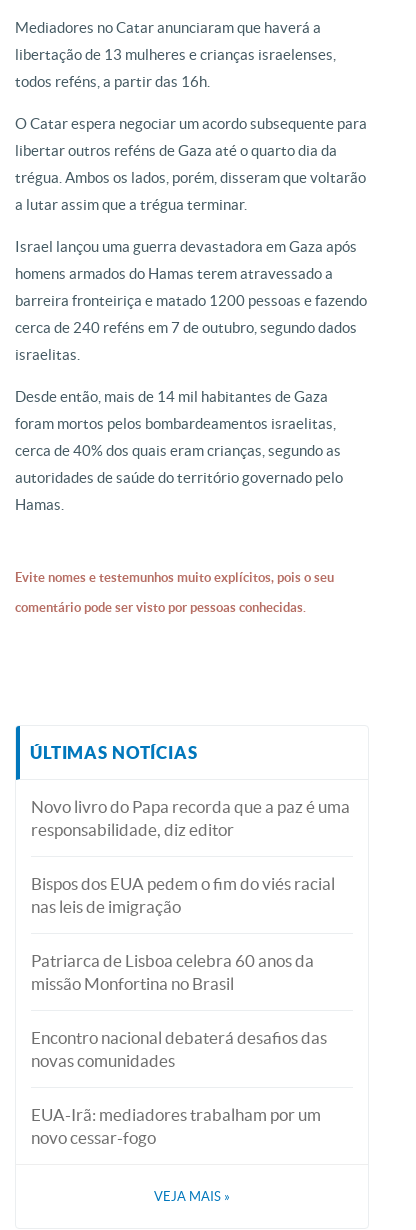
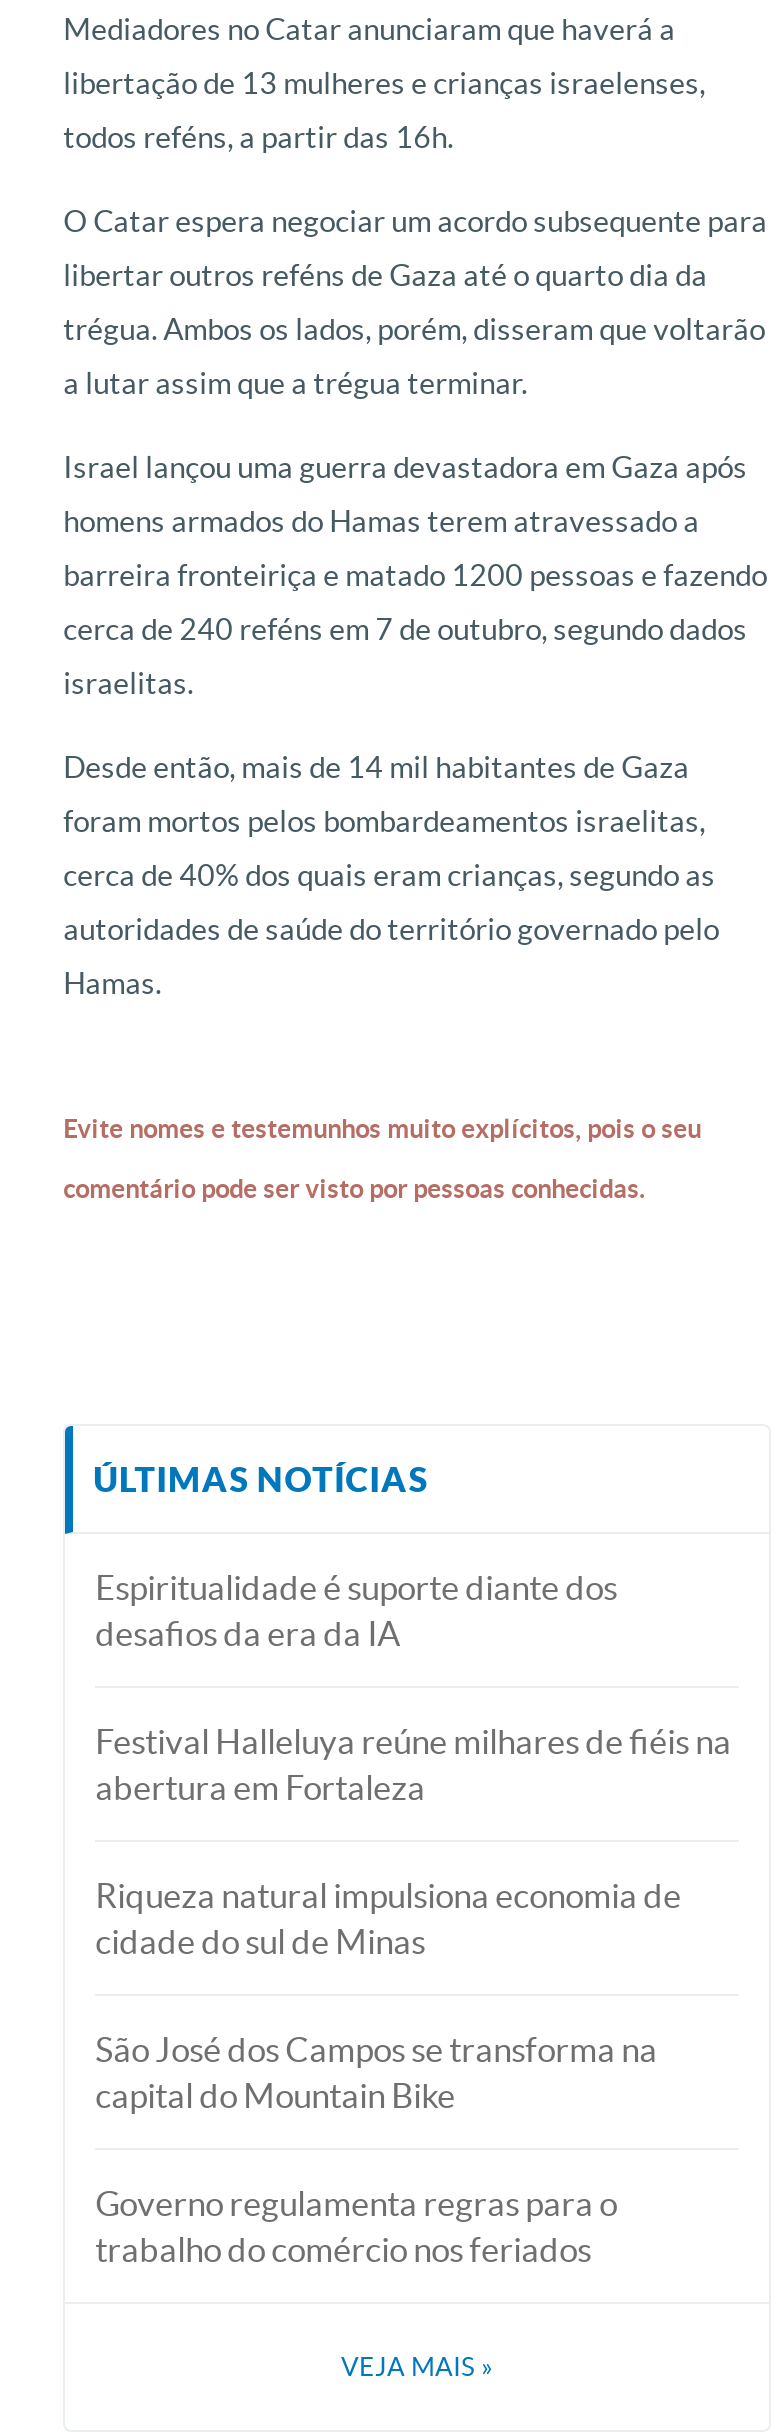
- Novo livro do Papa recorda que a paz é uma
- responsabilidade, diz editor
+ Espiritualidade é suporte diante dos
+ desafios da era da IA

- Bispos dos EUA pedem o fim do viés racial
- nas leis de imigração
+ Festival Halleluya reúne milhares de fiéis na
+ abertura em Fortaleza

- Patriarca de Lisboa celebra 60 anos da
- missão Monfortina no Brasil
+ Riqueza natural impulsiona economia de
+ cidade do sul de Minas

- Encontro nacional debaterá desafios das
- novas comunidades
+ São José dos Campos se transforma na
+ capital do Mountain Bike

- EUA-Irã: mediadores trabalham por um
- novo cessar-fogo
+ Governo regulamenta regras para o
+ trabalho do comércio nos feriados
